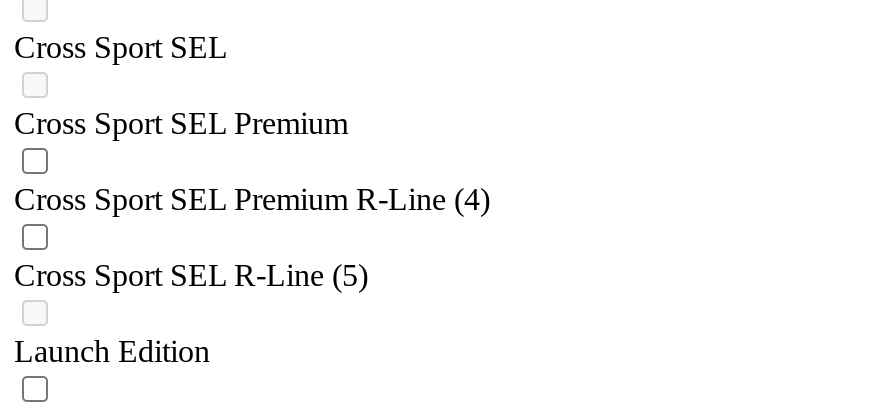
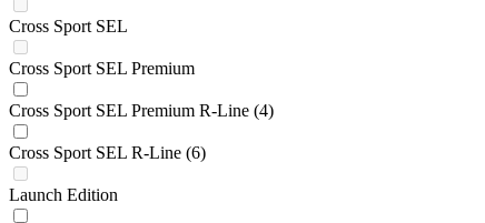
- Cross Sport SEL R-Line (5)
+ Cross Sport SEL R-Line (6)
